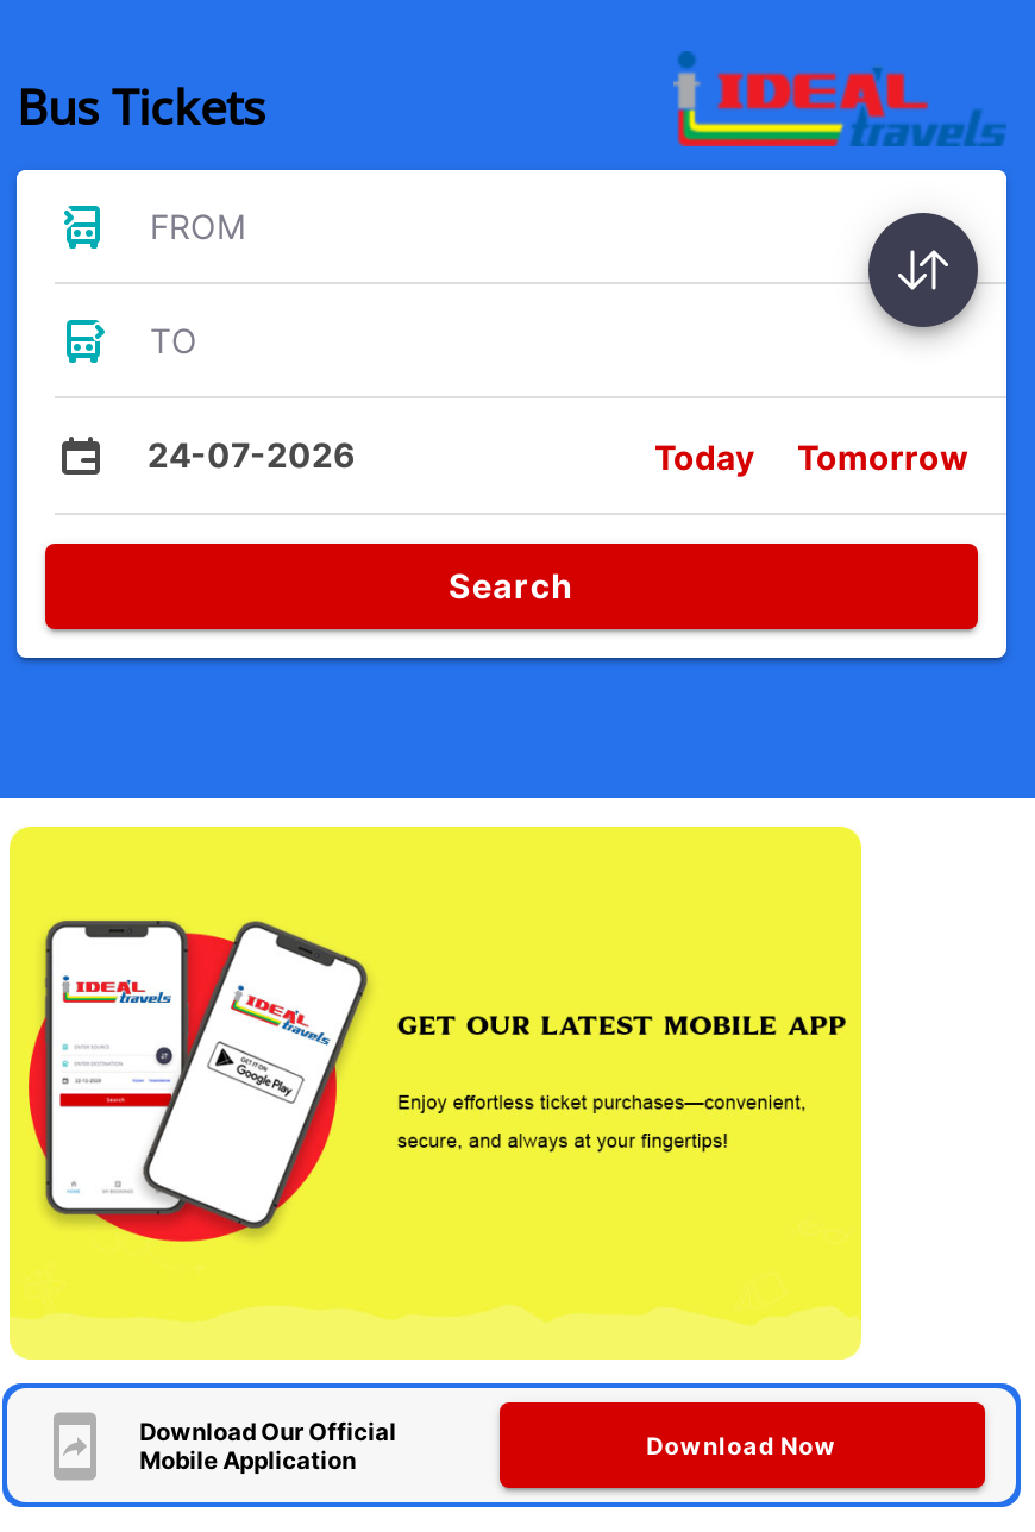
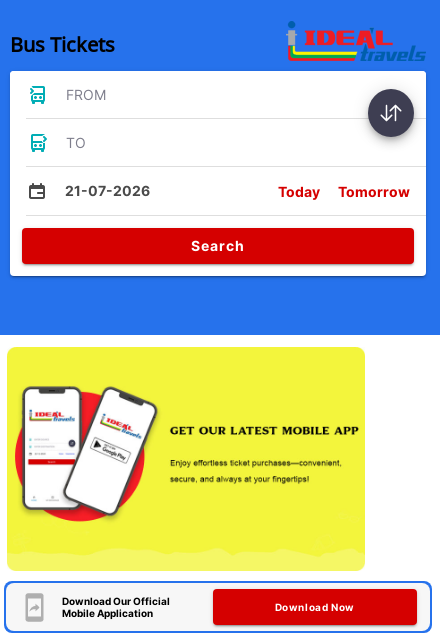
- 24-07-2026
+ 21-07-2026
